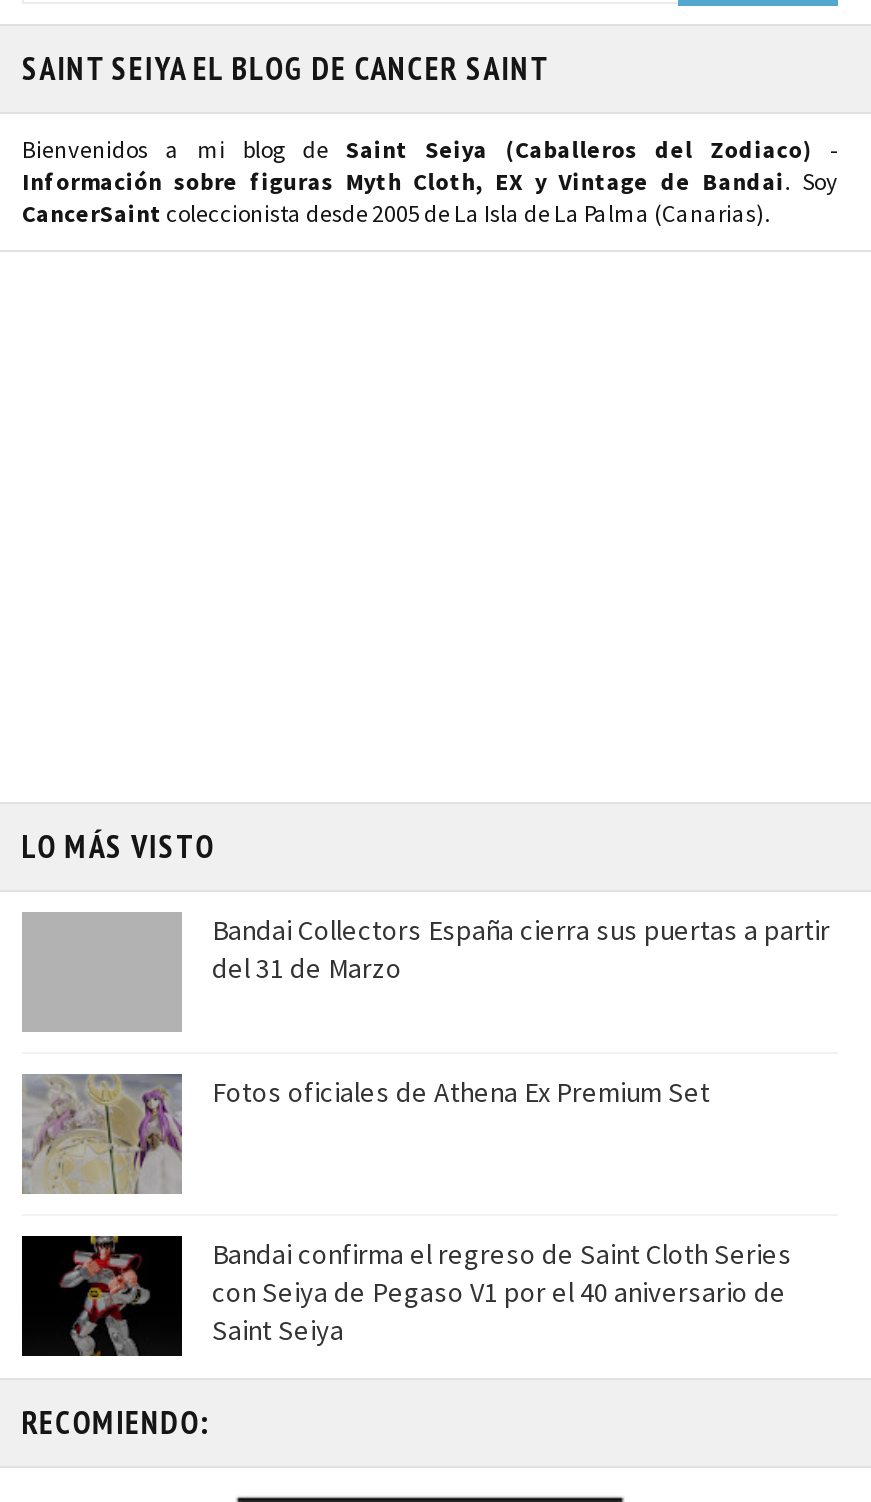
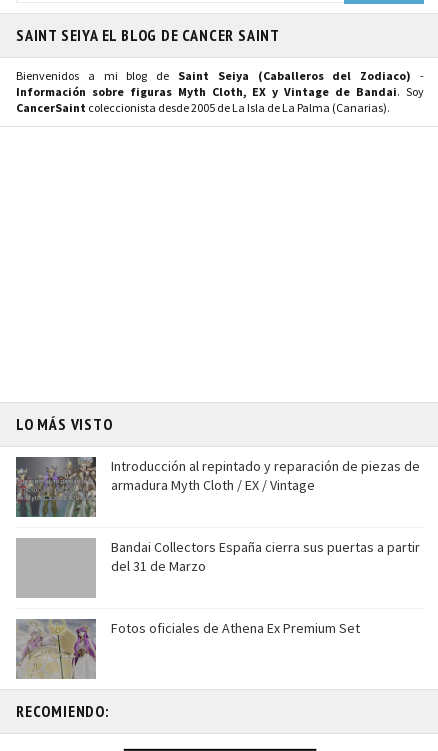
+ [image]
+ Introducción al repintado y reparación de piezas de
+ armadura Myth Cloth / EX / Vintage

moved down: [image] | Bandai Collectors España cierra sus puertas a partir | del 31 de Marzo | Fotos oficiales de Athena Ex Premium Set

- [image]
- Bandai confirma el regreso de Saint Cloth Series
- con Seiya de Pegaso V1 por el 40 aniversario de
- Saint Seiya
